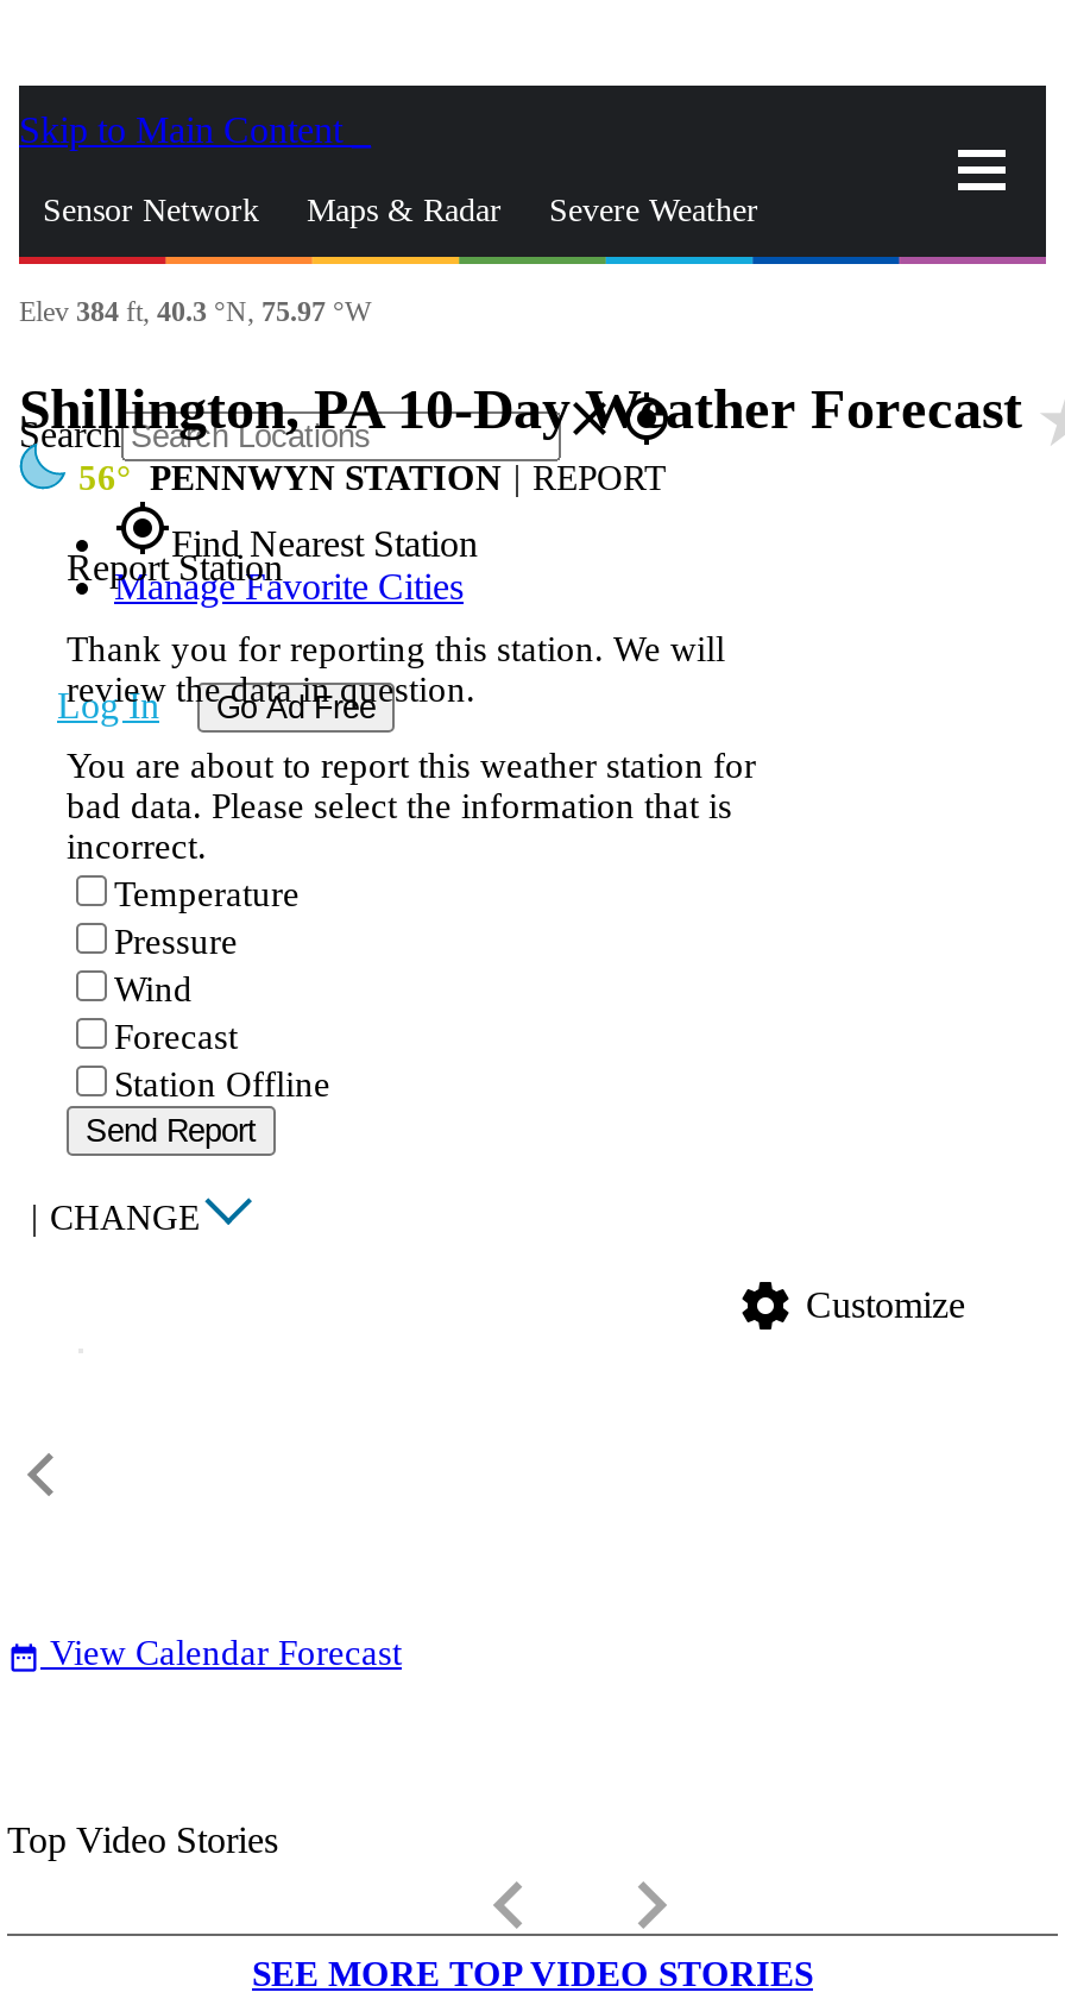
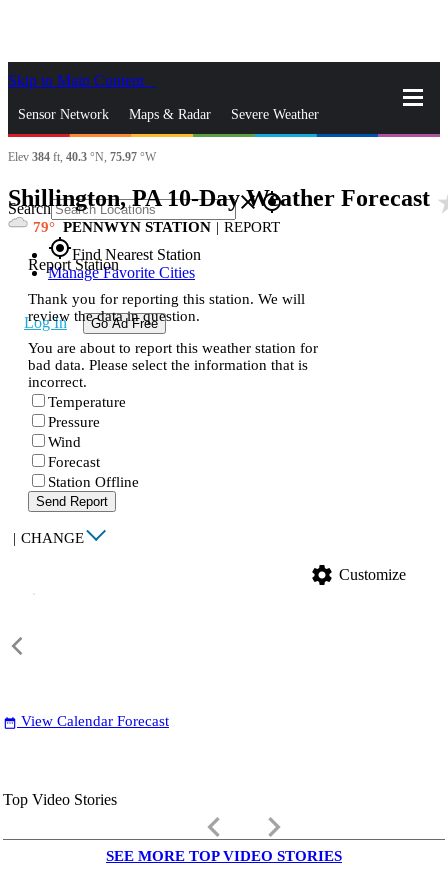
- 56
+ 79
